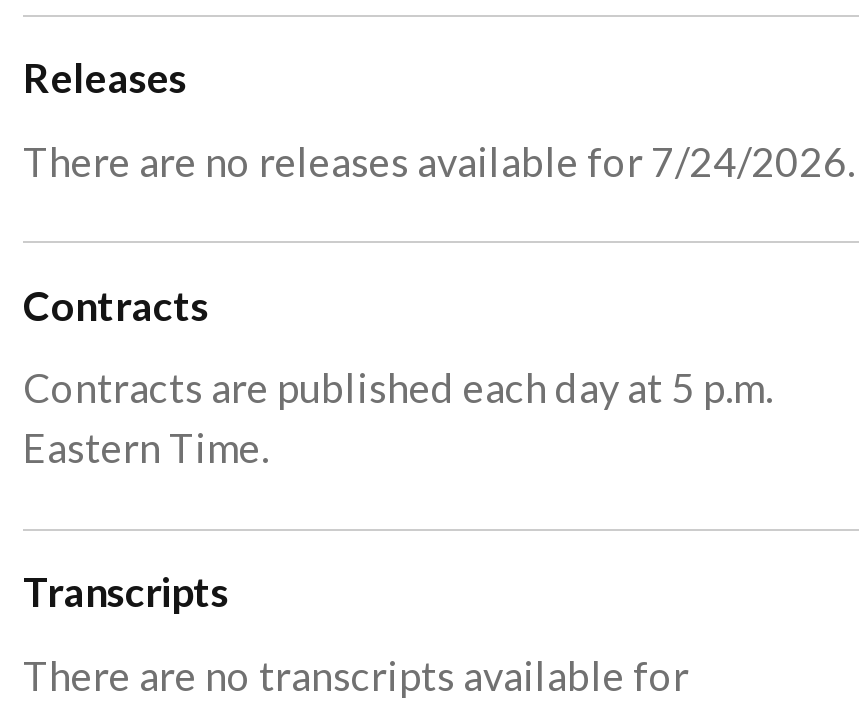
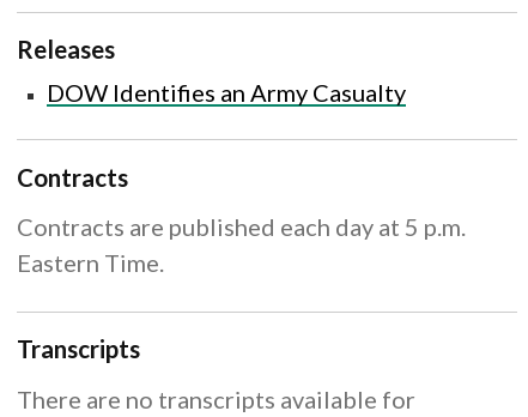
- There are no releases available for 7/24/2026.
+ DOW Identifies an Army Casualty
